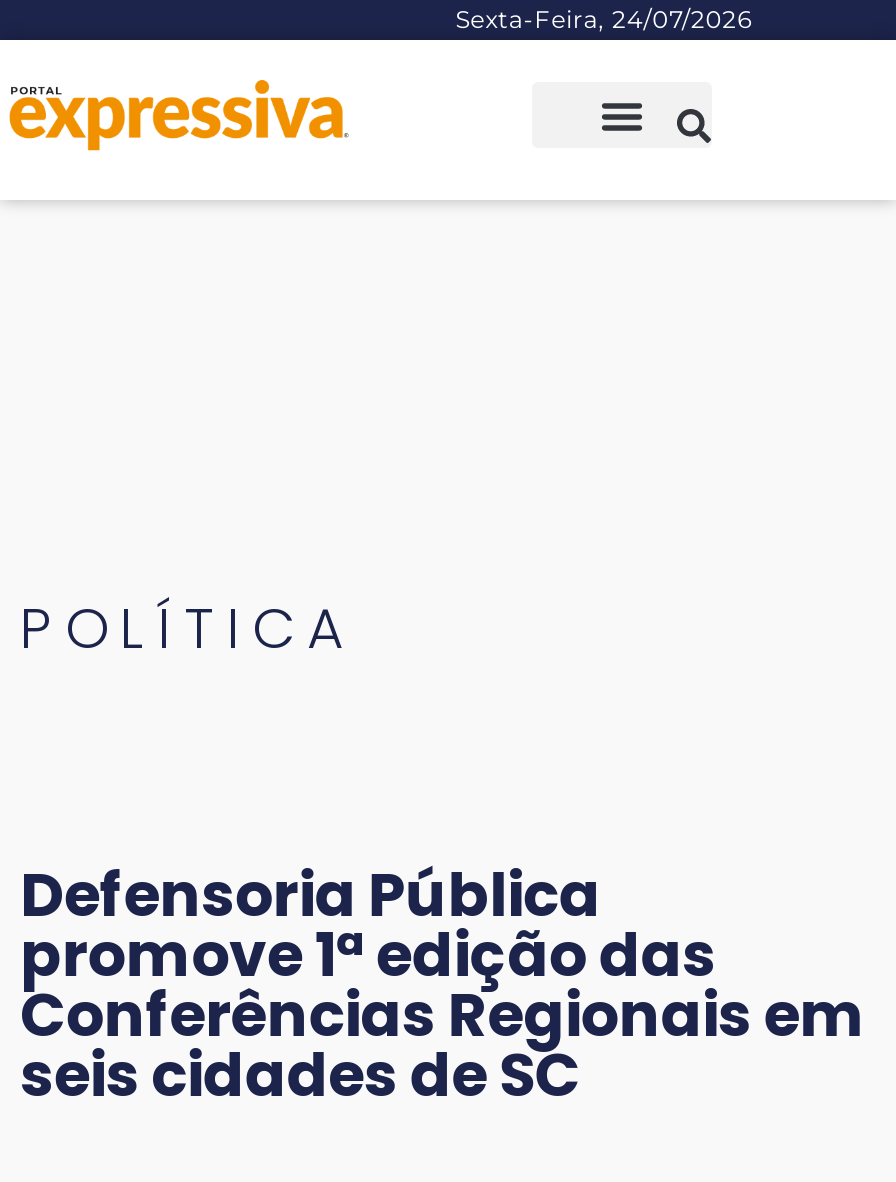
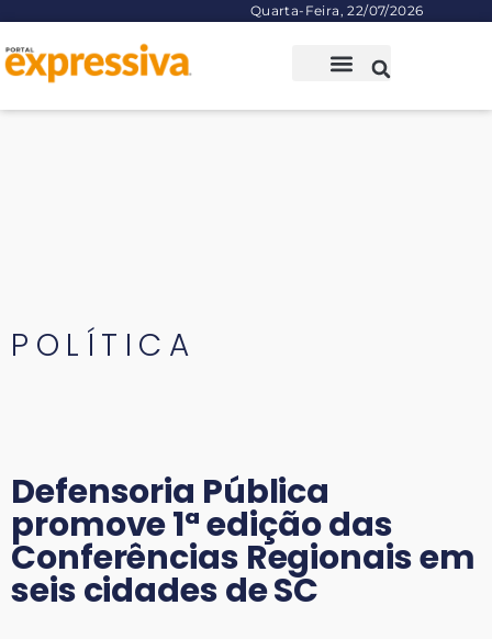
- Sexta-Feira, 24/07/2026
+ Quarta-Feira, 22/07/2026
